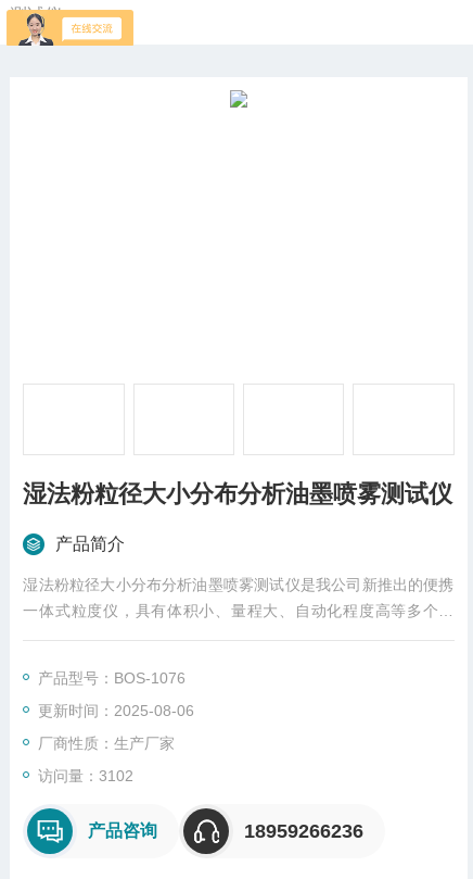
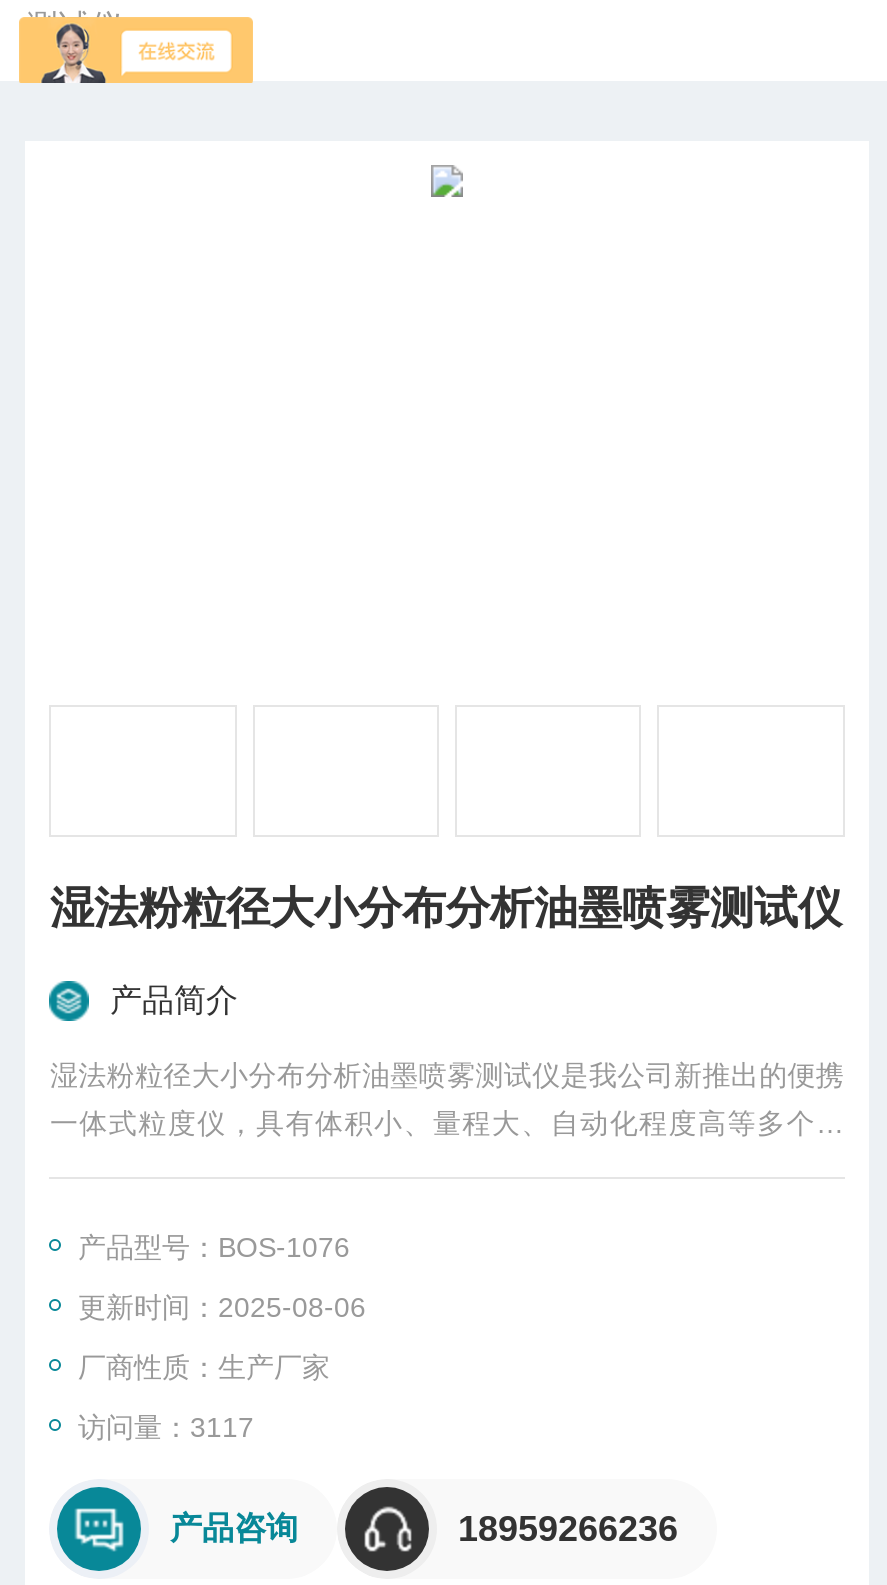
- 访问量：3102
+ 访问量：3117
